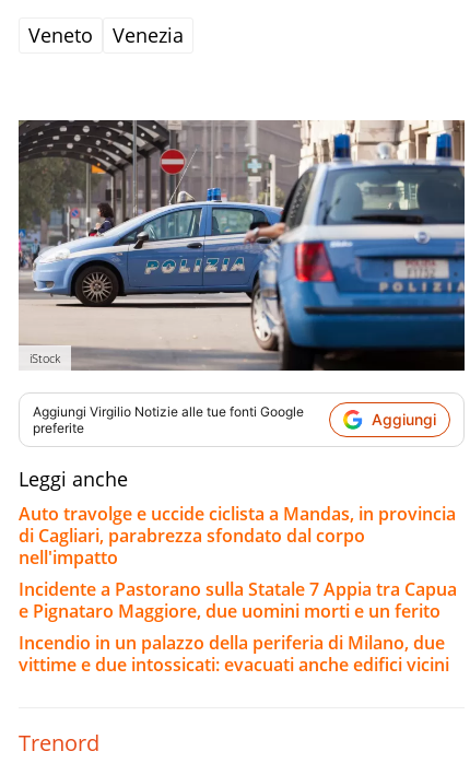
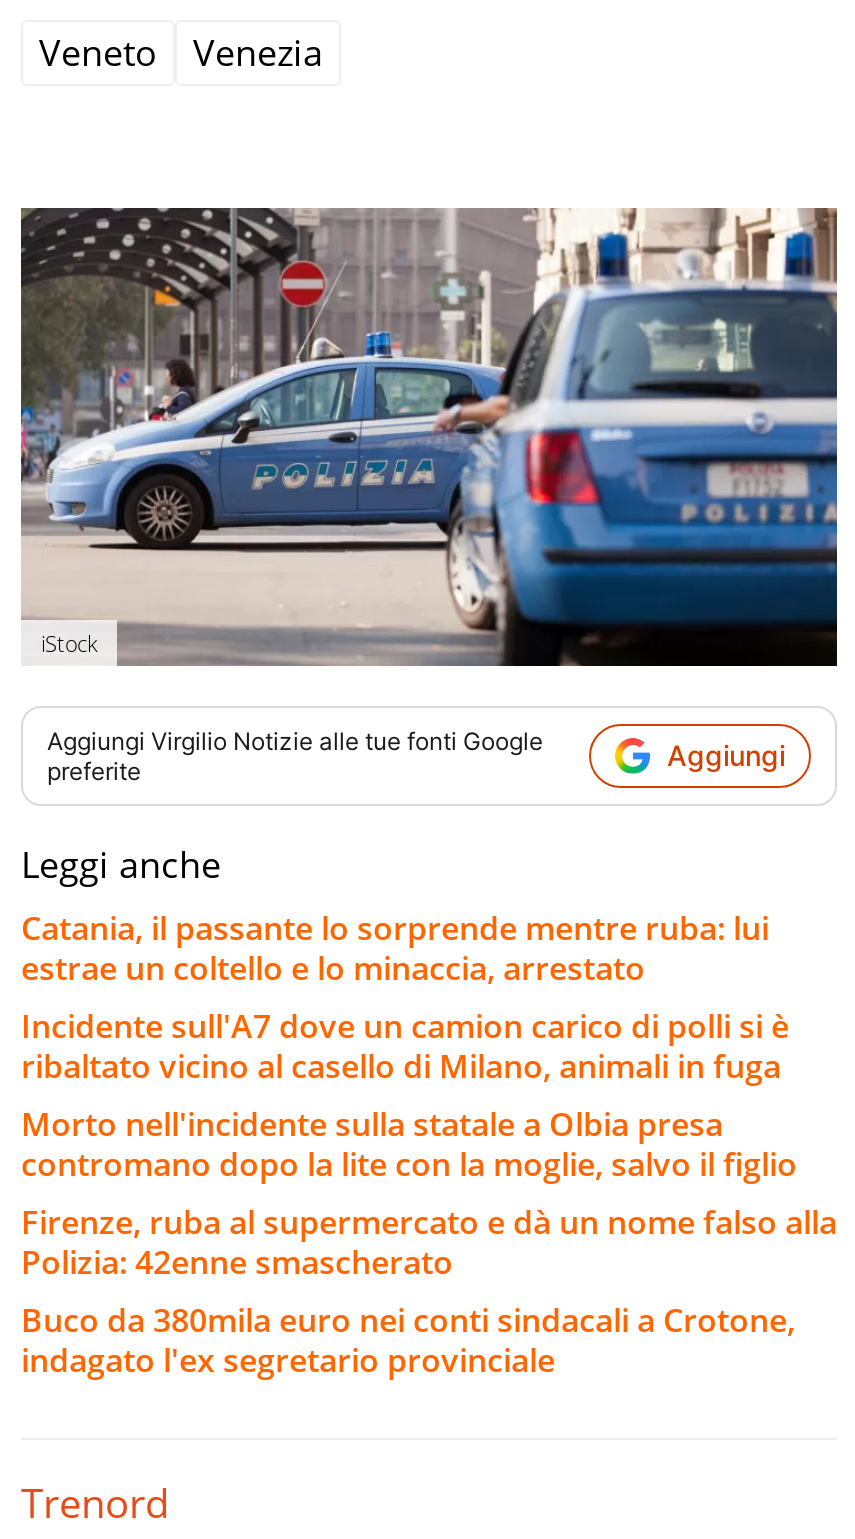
- Auto travolge e uccide ciclista a Mandas, in provincia
- di Cagliari, parabrezza sfondato dal corpo
- nell'impatto
- Incidente a Pastorano sulla Statale 7 Appia tra Capua
- e Pignataro Maggiore, due uomini morti e un ferito
- Incendio in un palazzo della periferia di Milano, due
- vittime e due intossicati: evacuati anche edifici vicini
+ Catania, il passante lo sorprende mentre ruba: lui
+ estrae un coltello e lo minaccia, arrestato
+ Incidente sull'A7 dove un camion carico di polli si è
+ ribaltato vicino al casello di Milano, animali in fuga
+ Morto nell'incidente sulla statale a Olbia presa
+ contromano dopo la lite con la moglie, salvo il figlio
+ Firenze, ruba al supermercato e dà un nome falso alla
+ Polizia: 42enne smascherato
+ Buco da 380mila euro nei conti sindacali a Crotone,
+ indagato l'ex segretario provinciale
